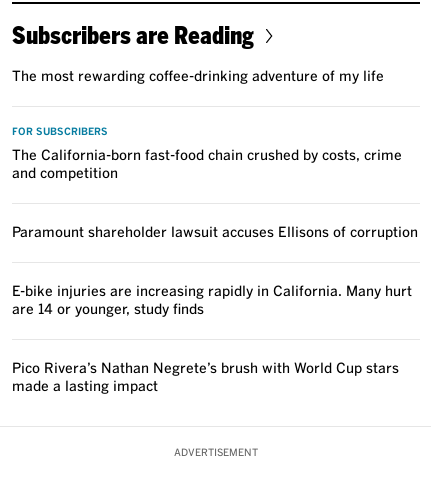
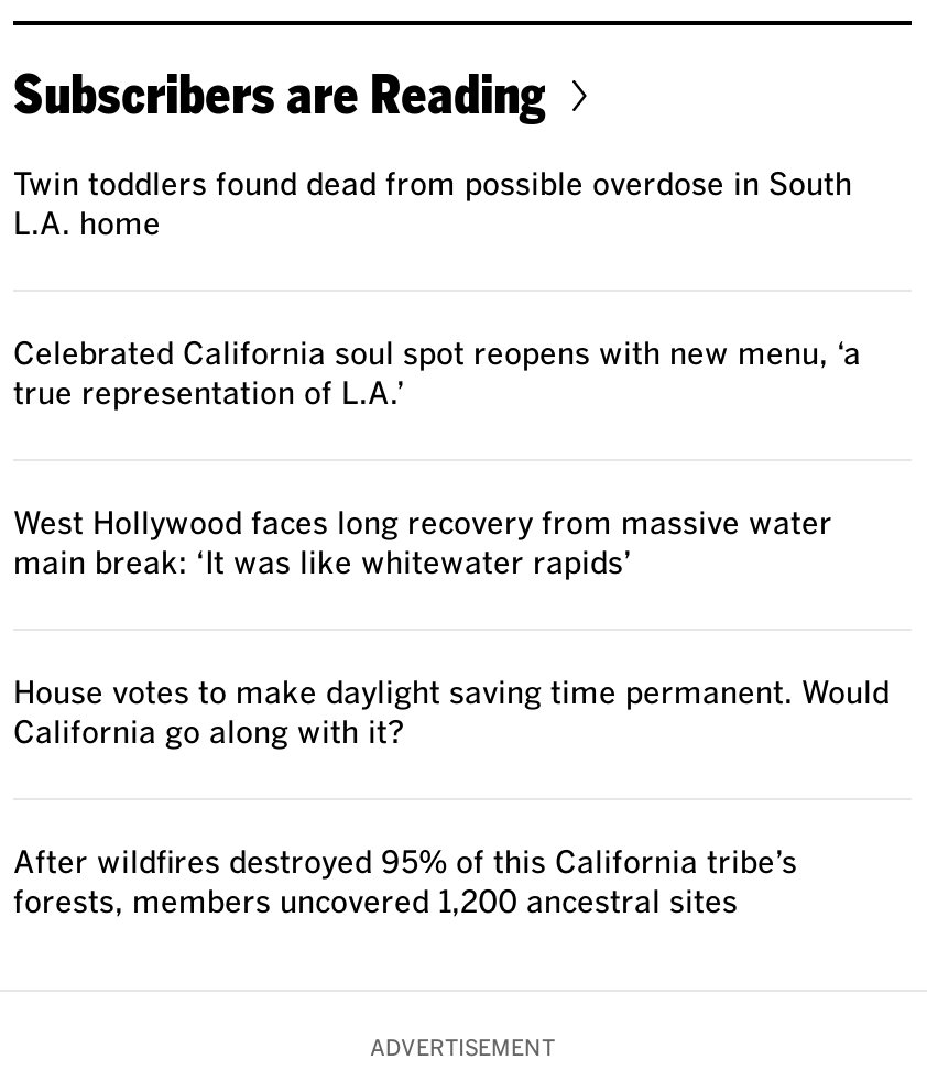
- The most rewarding coffee-drinking adventure of my life
+ Twin toddlers found dead from possible overdose in South
+ L.A. home

- FOR SUBSCRIBERS
- The California-born fast-food chain crushed by costs, crime
- and competition
+ Celebrated California soul spot reopens with new menu, ‘a
+ true representation of L.A.’

- Paramount shareholder lawsuit accuses Ellisons of corruption
+ West Hollywood faces long recovery from massive water
+ main break: ‘It was like whitewater rapids’

- E-bike injuries are increasing rapidly in California. Many hurt
- are 14 or younger, study finds
+ House votes to make daylight saving time permanent. Would
+ California go along with it?

- Pico Rivera’s Nathan Negrete’s brush with World Cup stars
- made a lasting impact
+ After wildfires destroyed 95% of this California tribe’s
+ forests, members uncovered 1,200 ancestral sites
